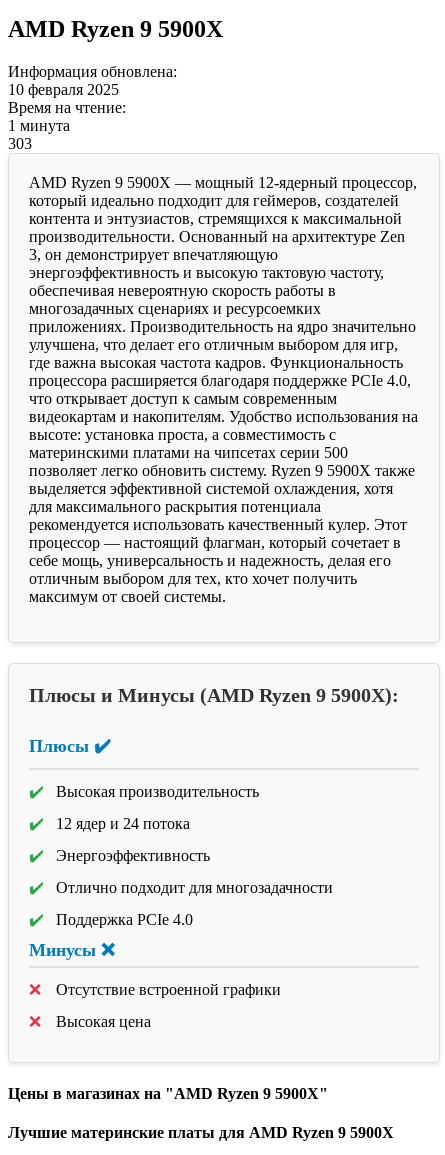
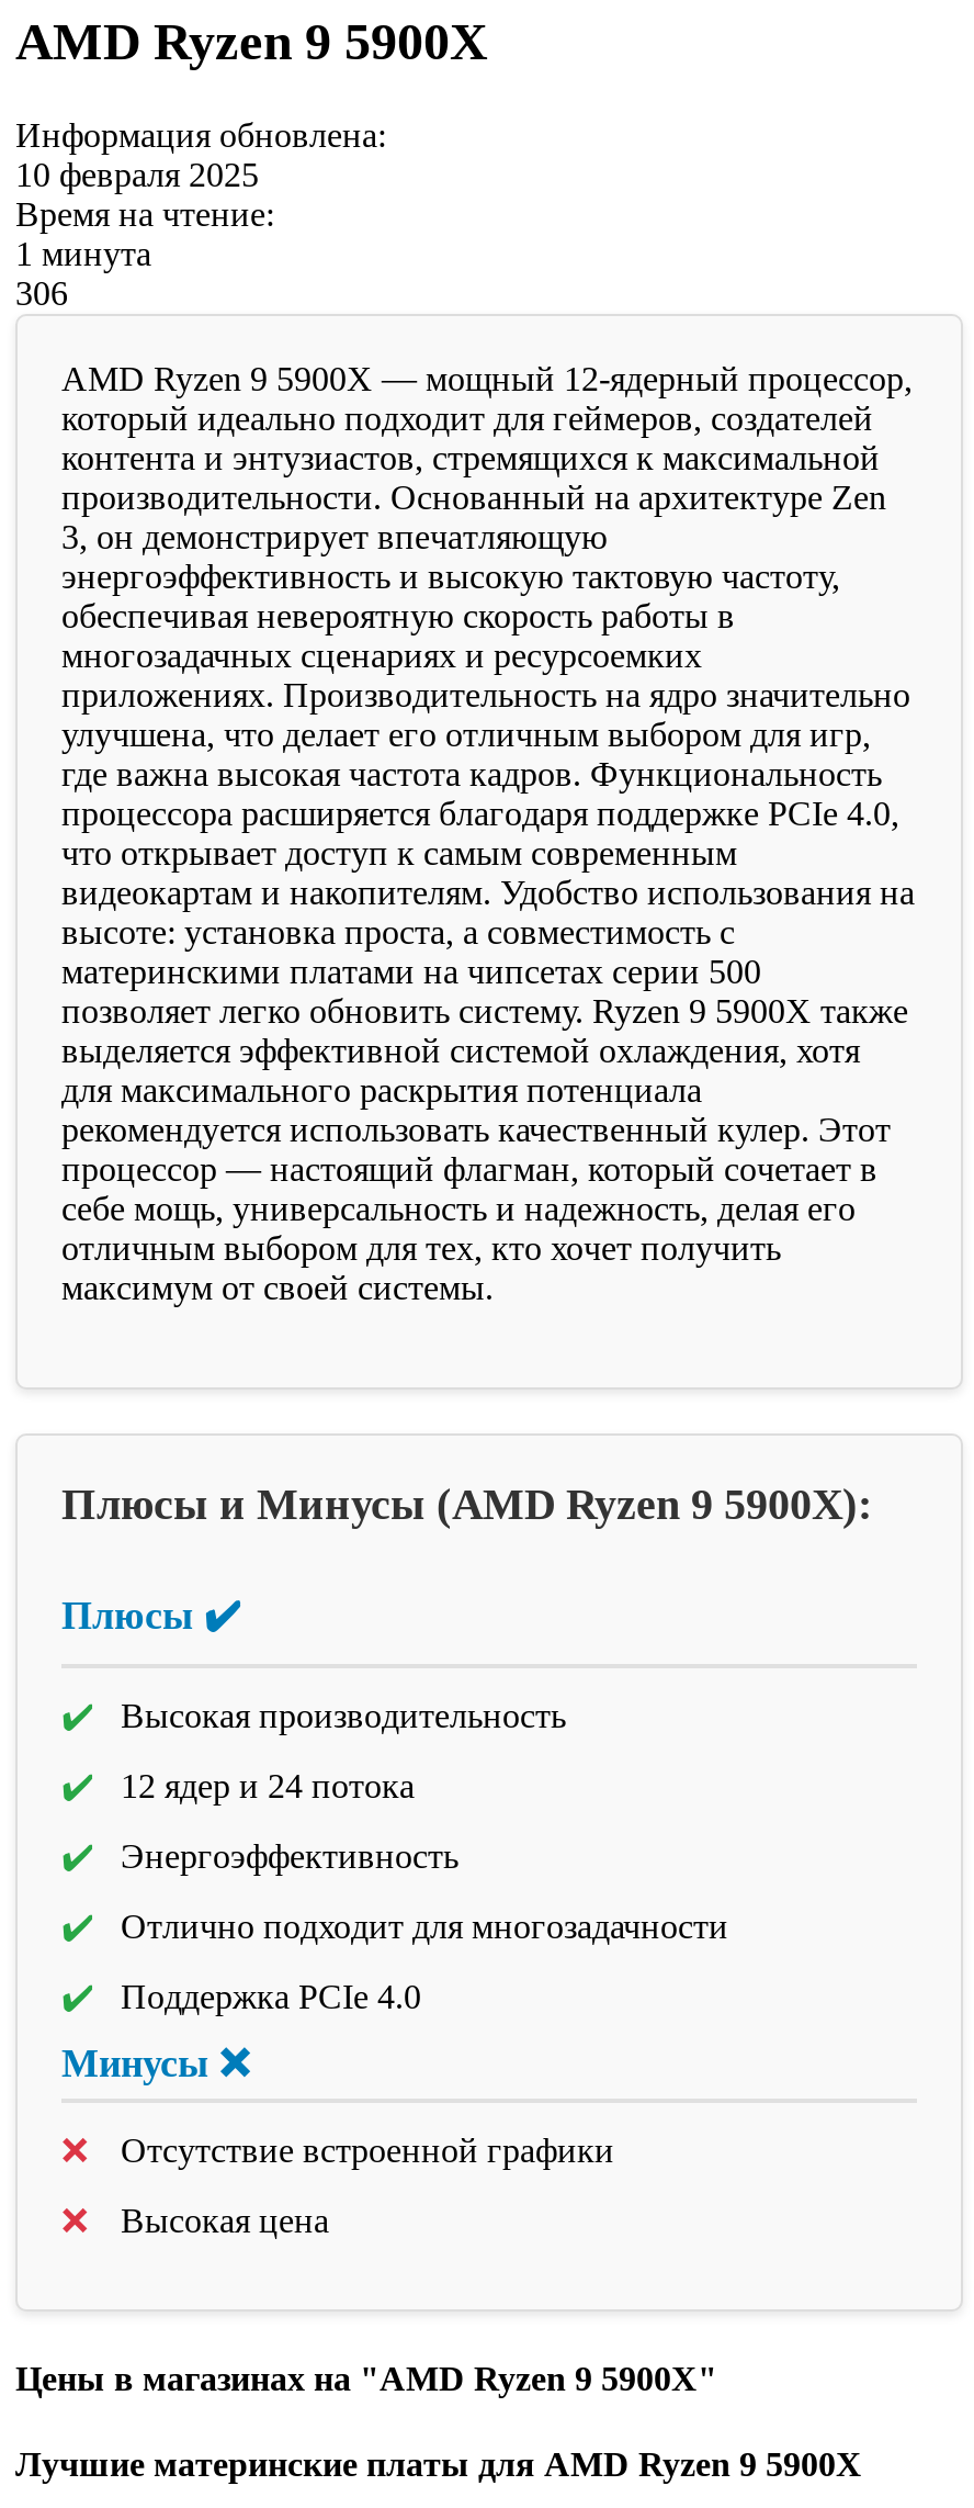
- 303
+ 306
